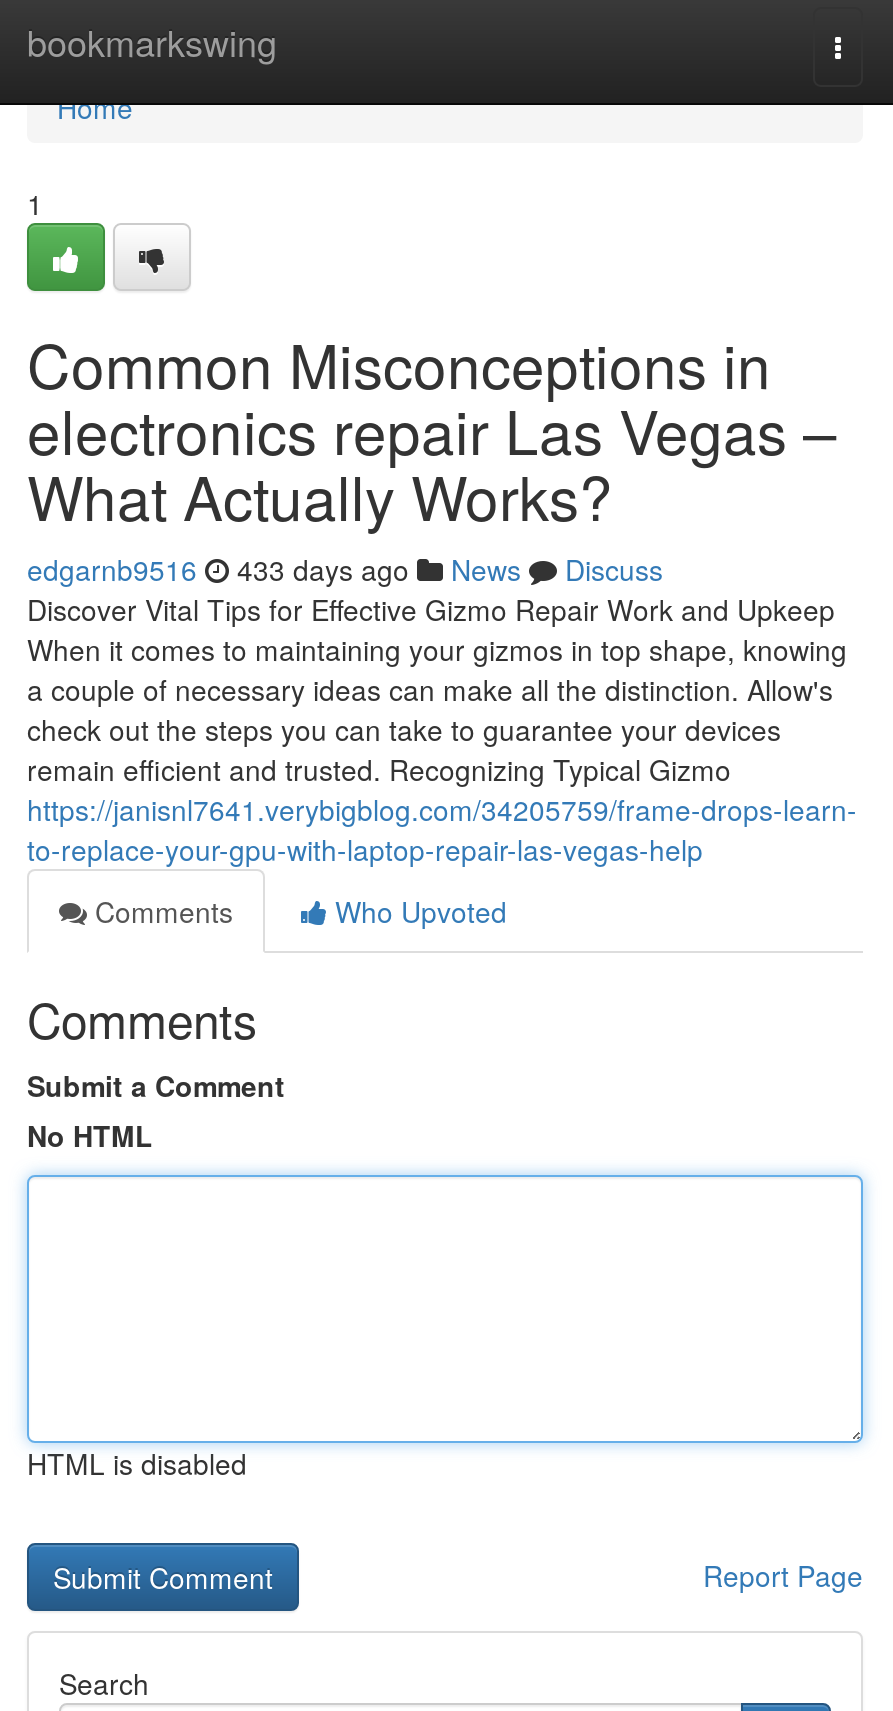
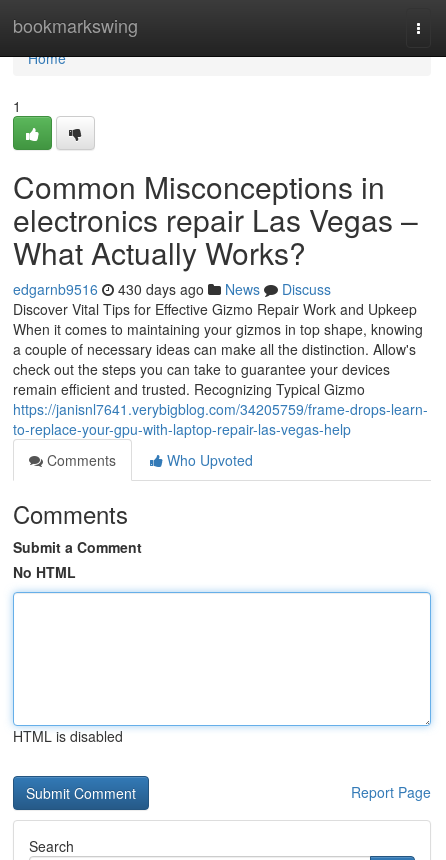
- edgarnb9516 433 days ago News Discuss
+ edgarnb9516 430 days ago News Discuss
